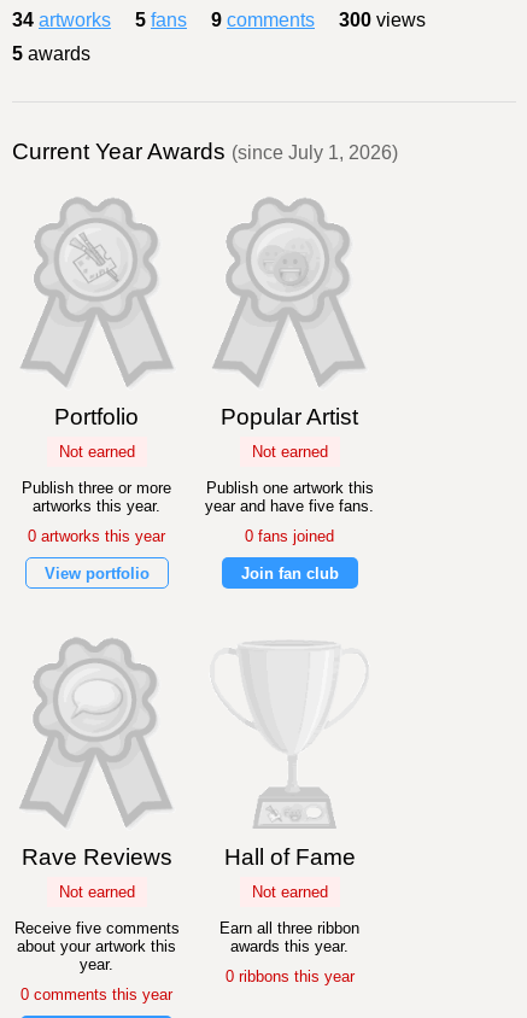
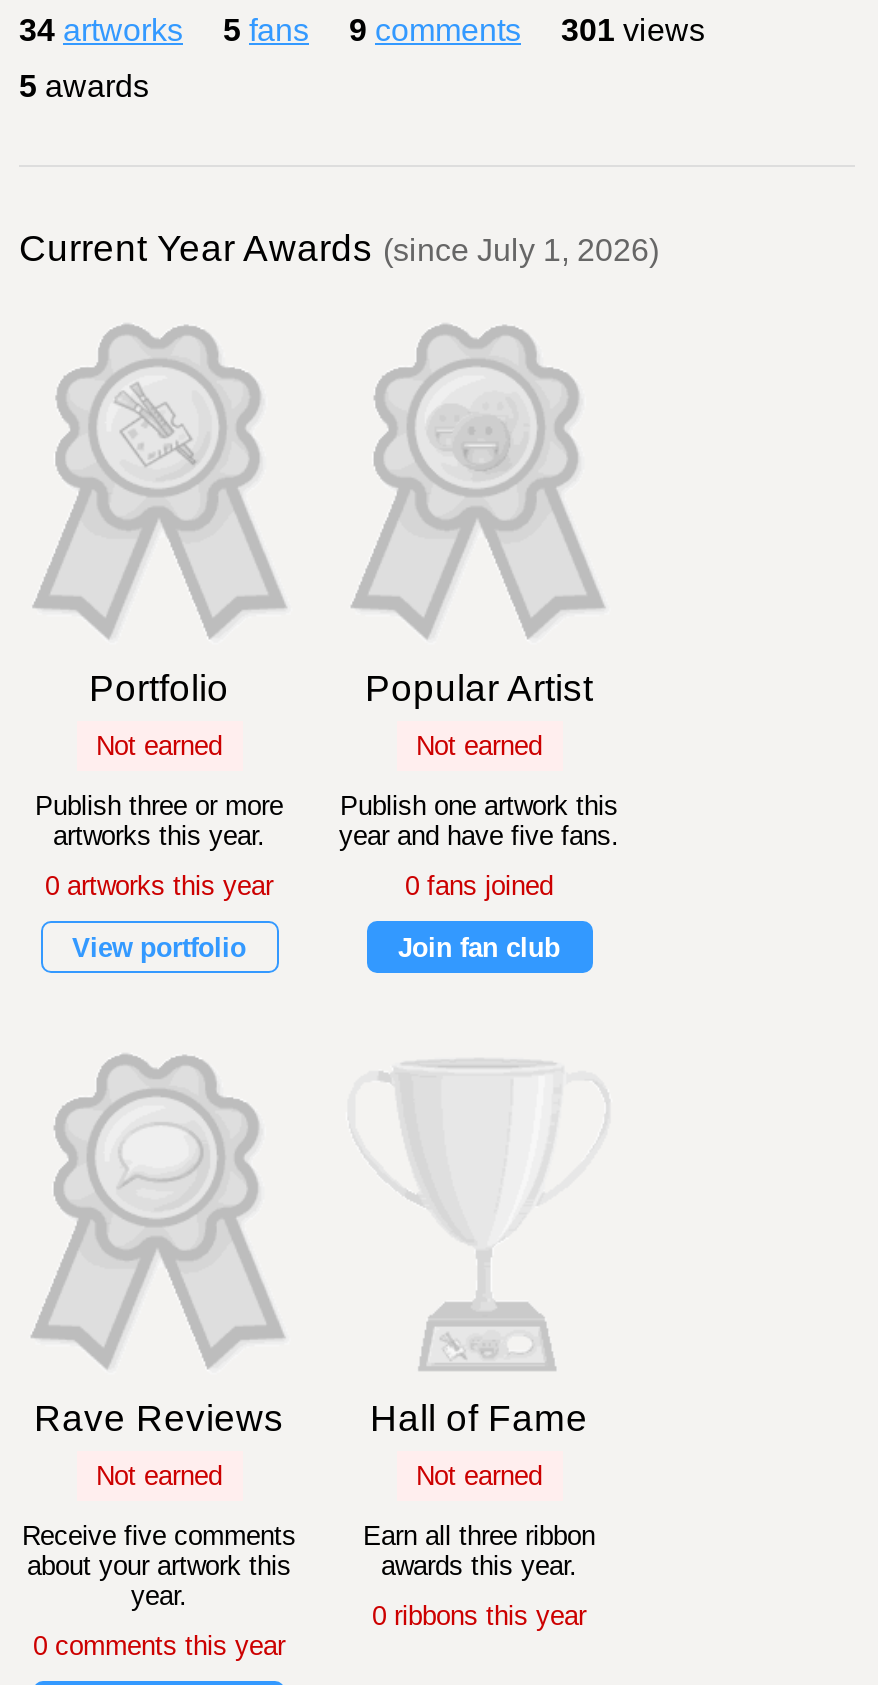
- 34 artworks 5 fans 9 comments 300 views
+ 34 artworks 5 fans 9 comments 301 views
